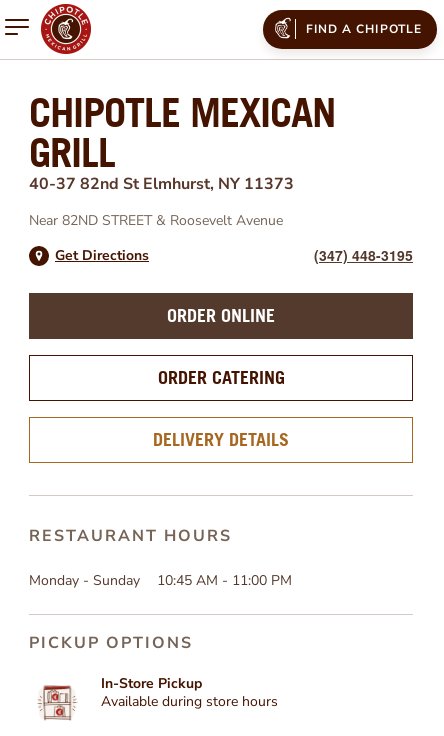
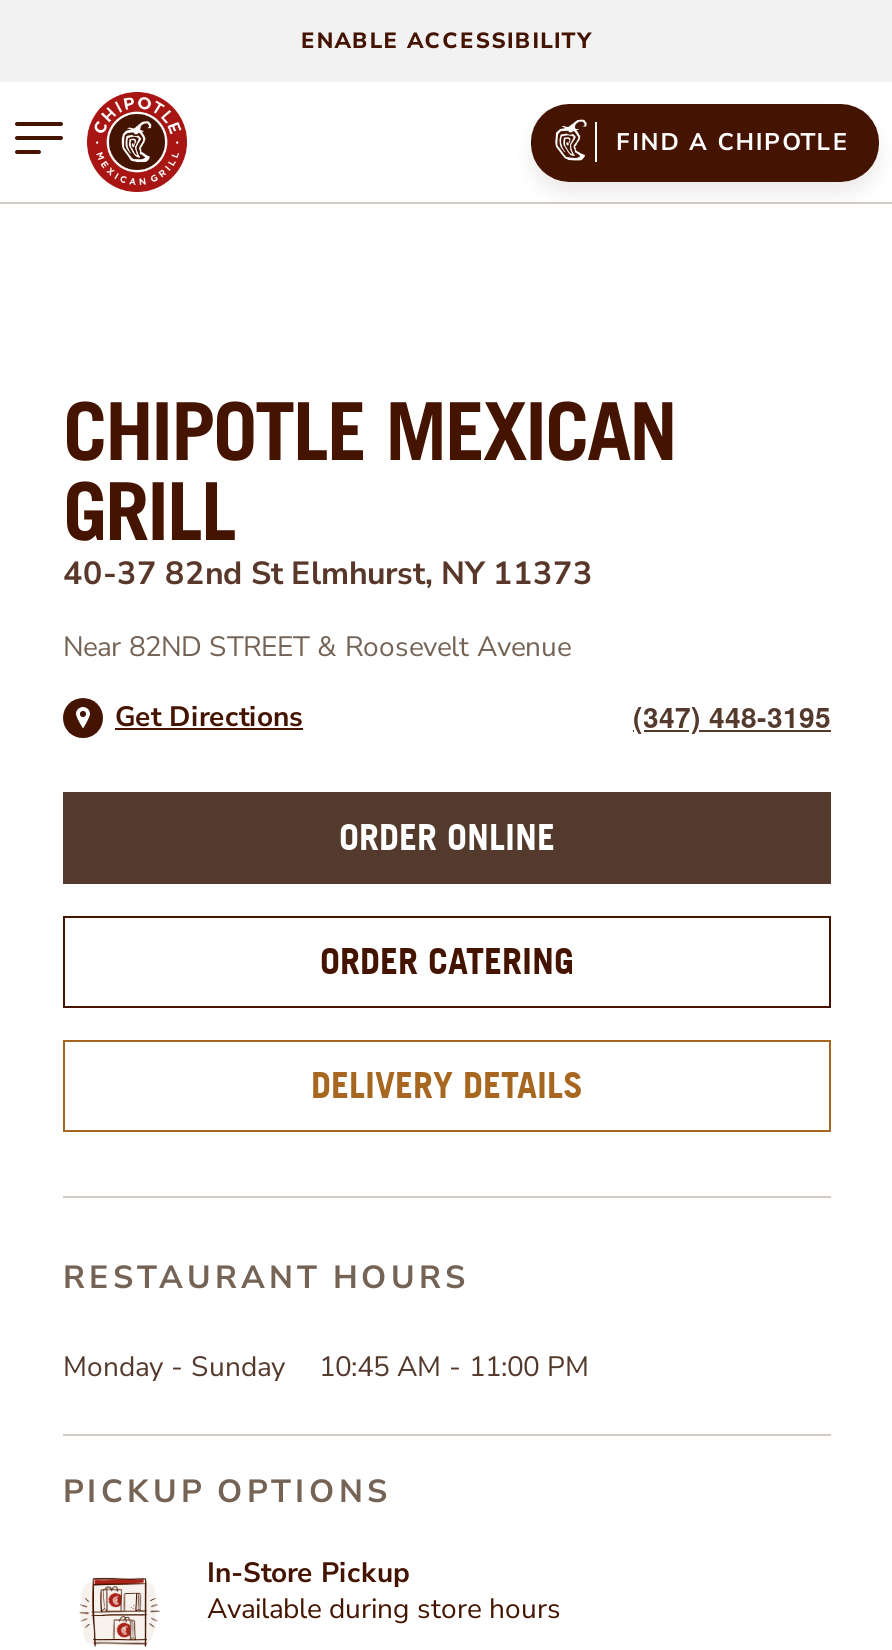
+ ENABLE ACCESSIBILITY
